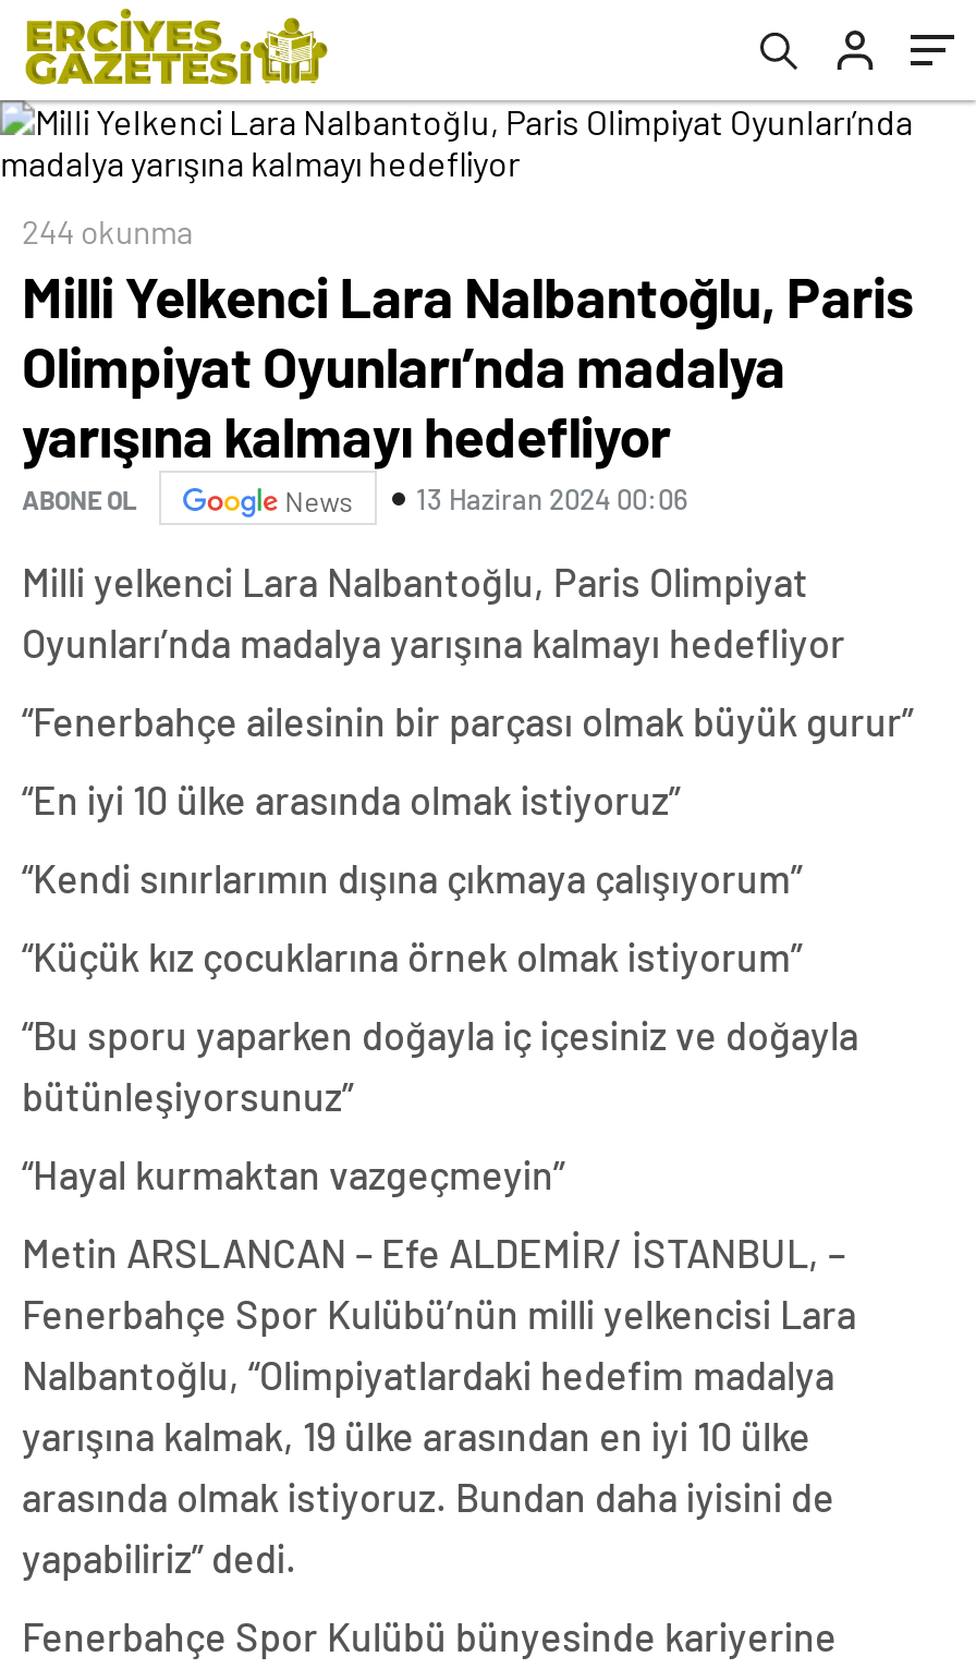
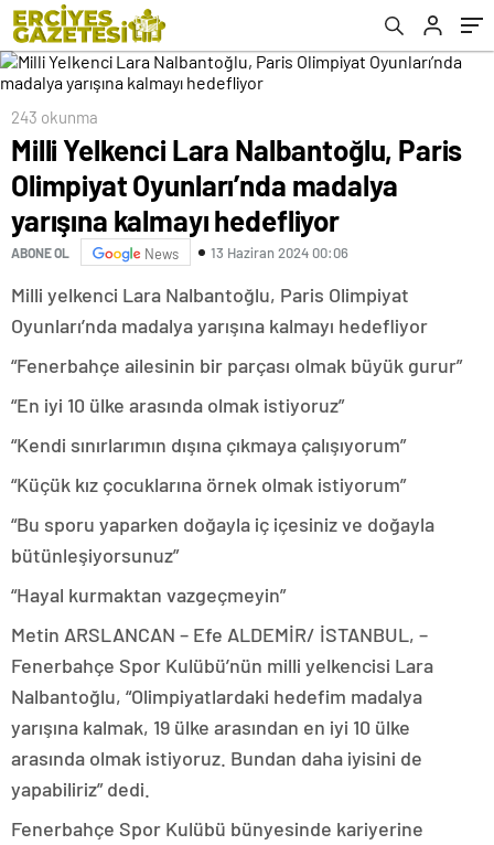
- 244 okunma
+ 243 okunma
